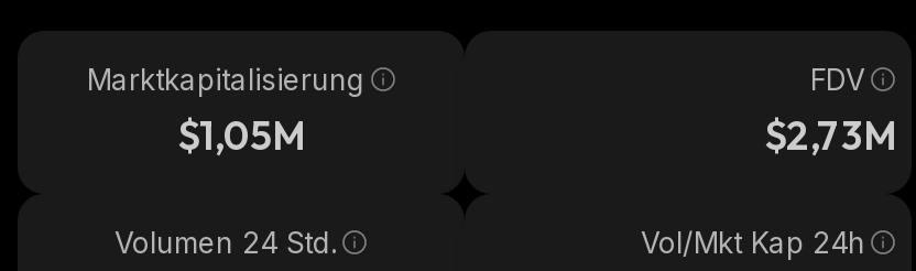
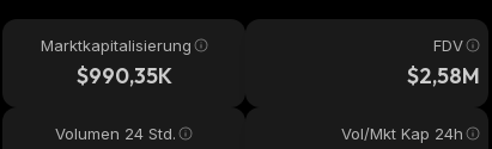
- $1,05M
+ $990,35K

- $2,73M
+ $2,58M
